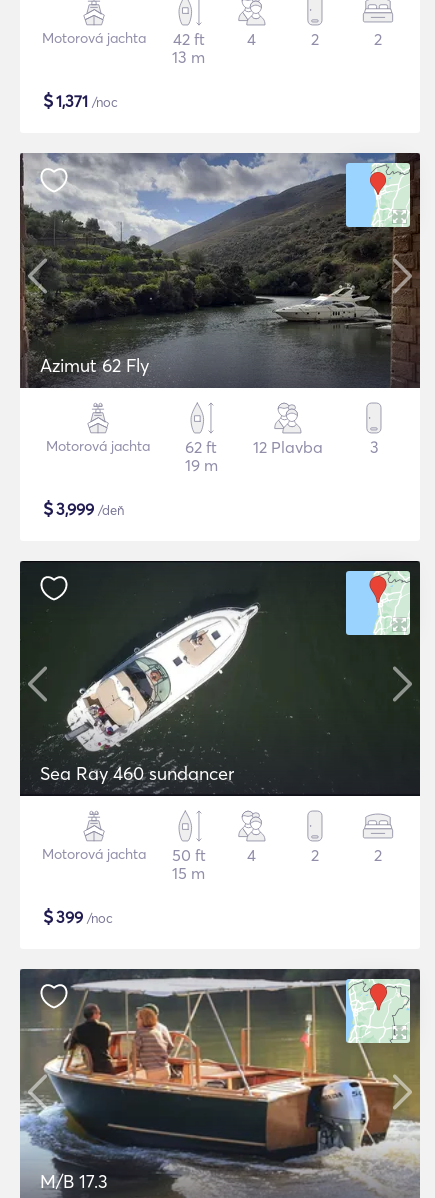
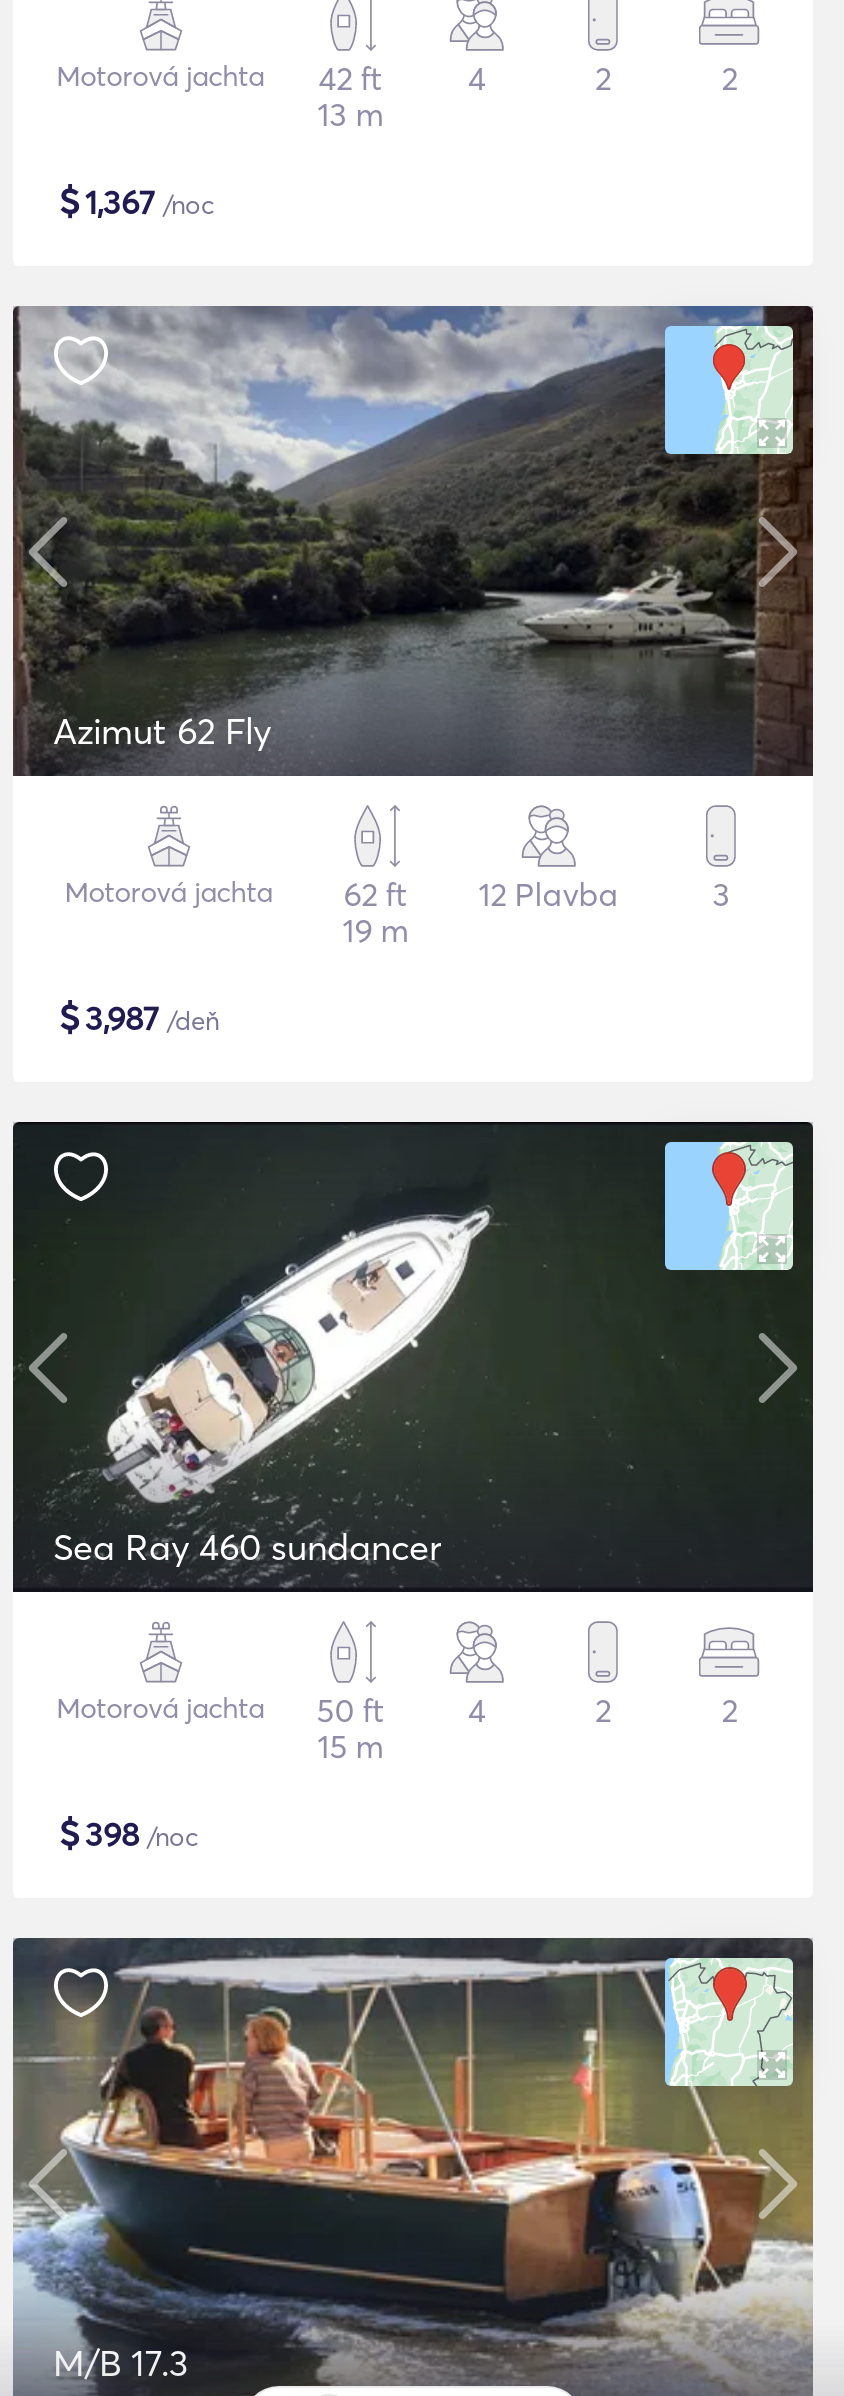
- $1,371 /noc
+ $1,367 /noc

- $3,999 /deň
+ $3,987 /deň

- $399 /noc
+ $398 /noc
